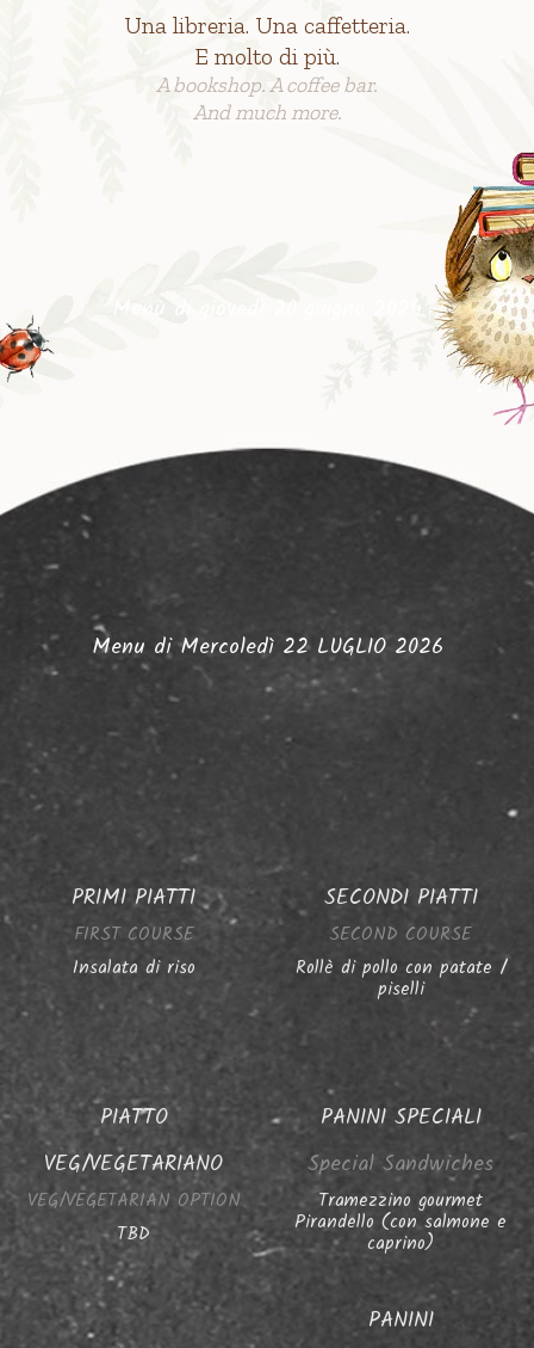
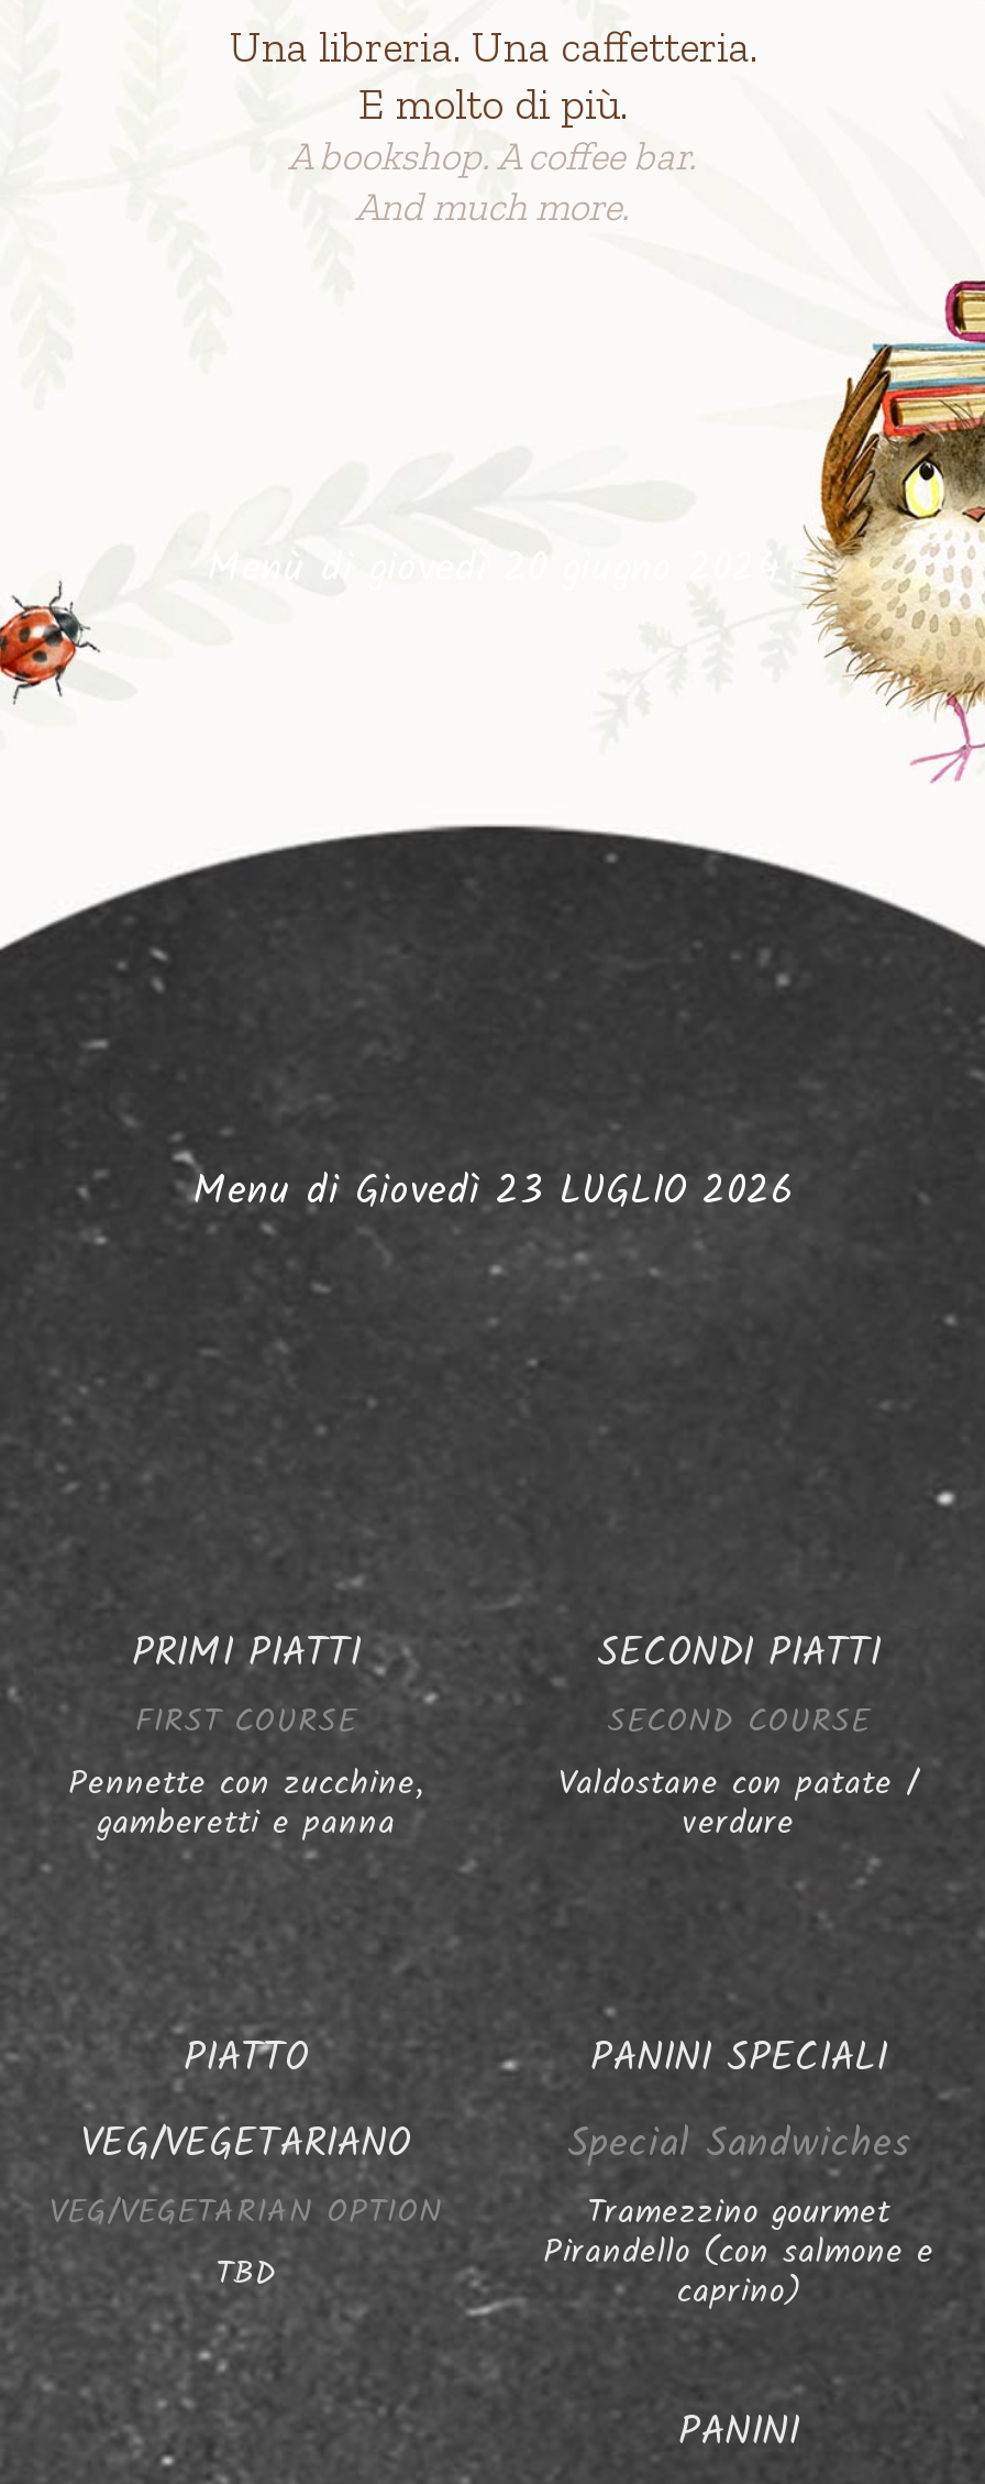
- Menu di Mercoledì 22 LUGLIO 2026
+ Menu di Giovedì 23 LUGLIO 2026

- Insalata di riso
+ Pennette con zucchine,
+ gamberetti e panna

- Rollè di pollo con patate /
- piselli
+ Valdostane con patate /
+ verdure
